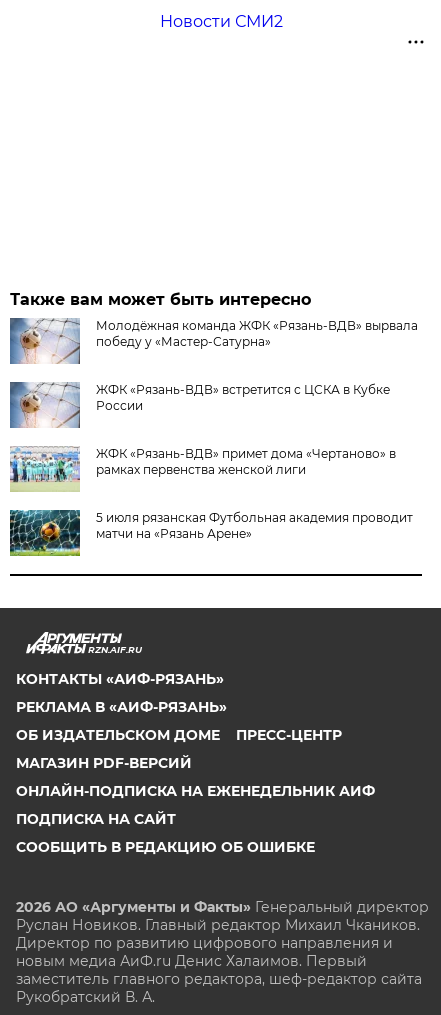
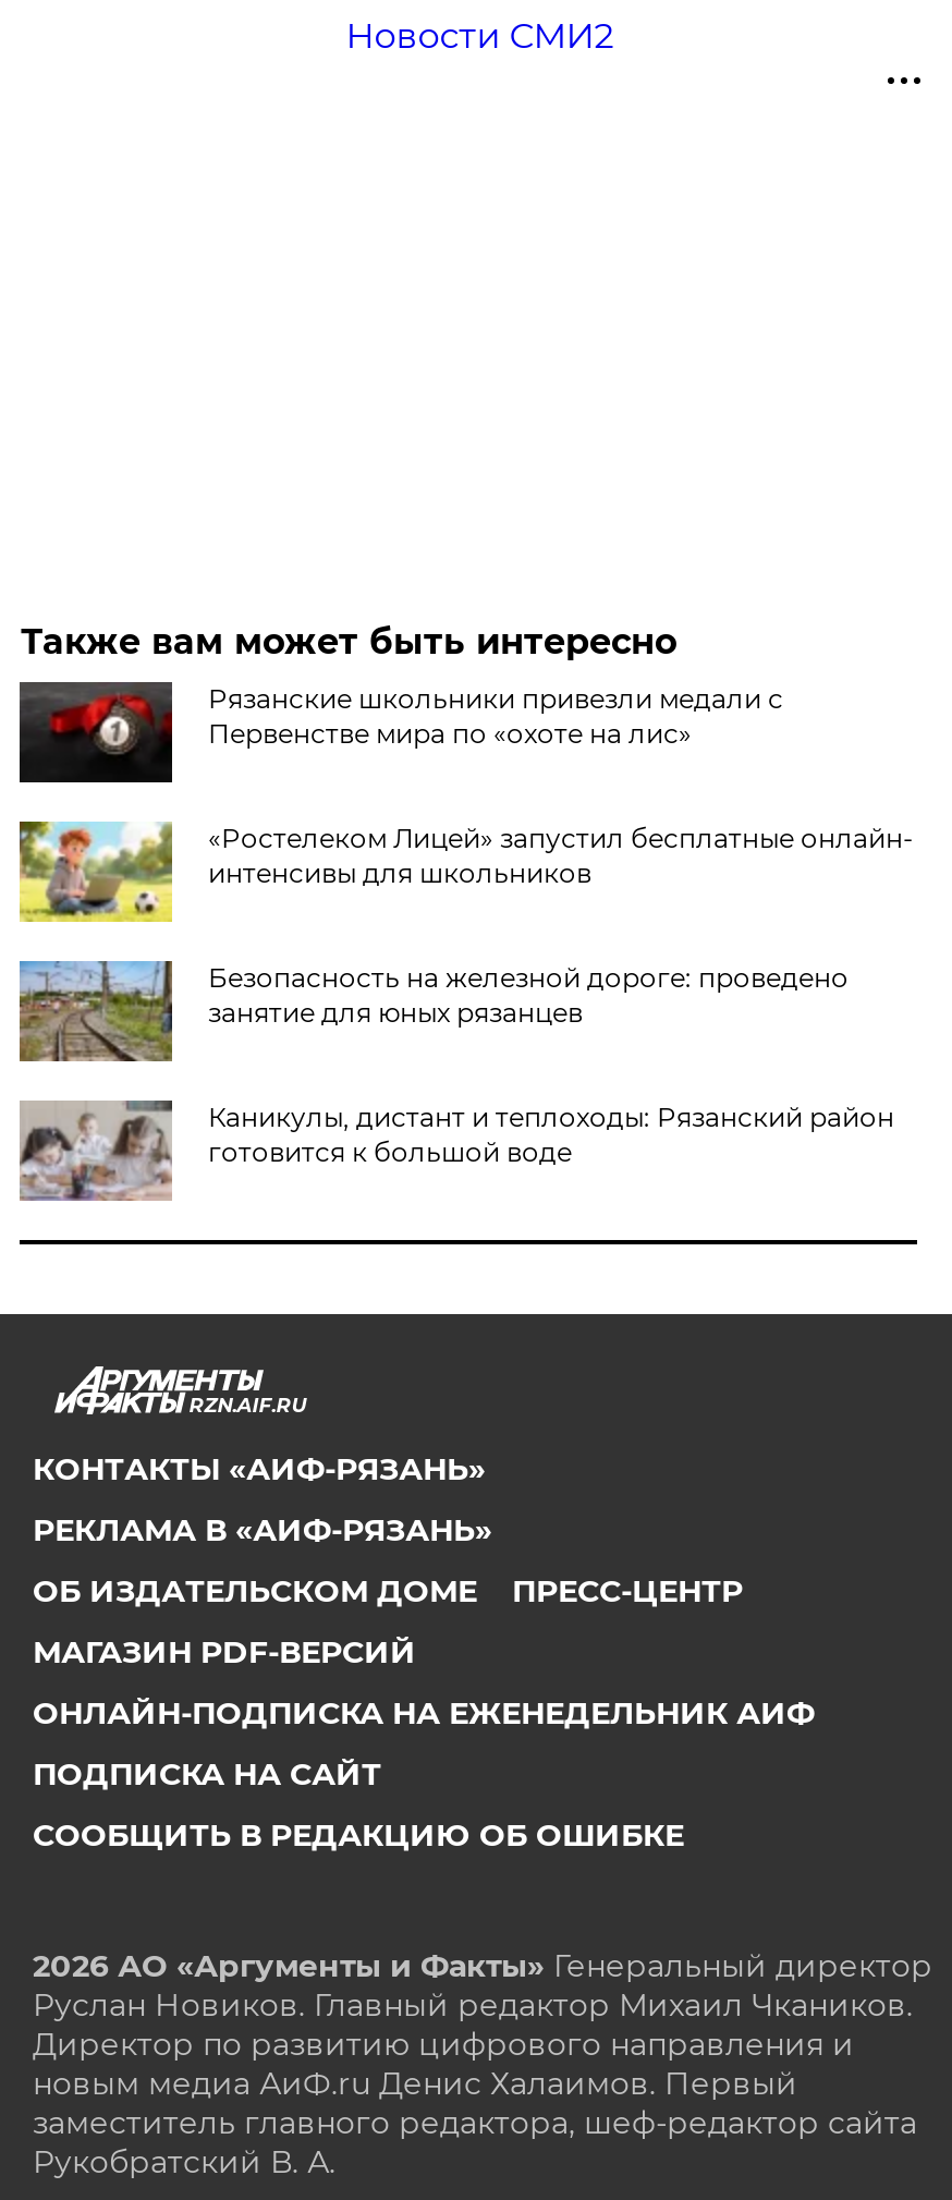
- [image]
- Молодёжная команда ЖФК «Рязань-ВДВ» вырвала
- победу у «Мастер-Сатурна»
+ [image]
+ Рязанские школьники привезли медали с
+ Первенстве мира по «охоте на лис»

- [image]
- ЖФК «Рязань-ВДВ» встретится с ЦСКА в Кубке
- России
+ [image]
+ «Ростелеком Лицей» запустил бесплатные онлайн-
+ интенсивы для школьников

- [image]
- ЖФК «Рязань-ВДВ» примет дома «Чертаново» в
- рамках первенства женской лиги
+ [image]
+ Безопасность на железной дороге: проведено
+ занятие для юных рязанцев

- [image]
- 5 июля рязанская Футбольная академия проводит
- матчи на «Рязань Арене»
+ [image]
+ Каникулы, дистант и теплоходы: Рязанский район
+ готовится к большой воде
